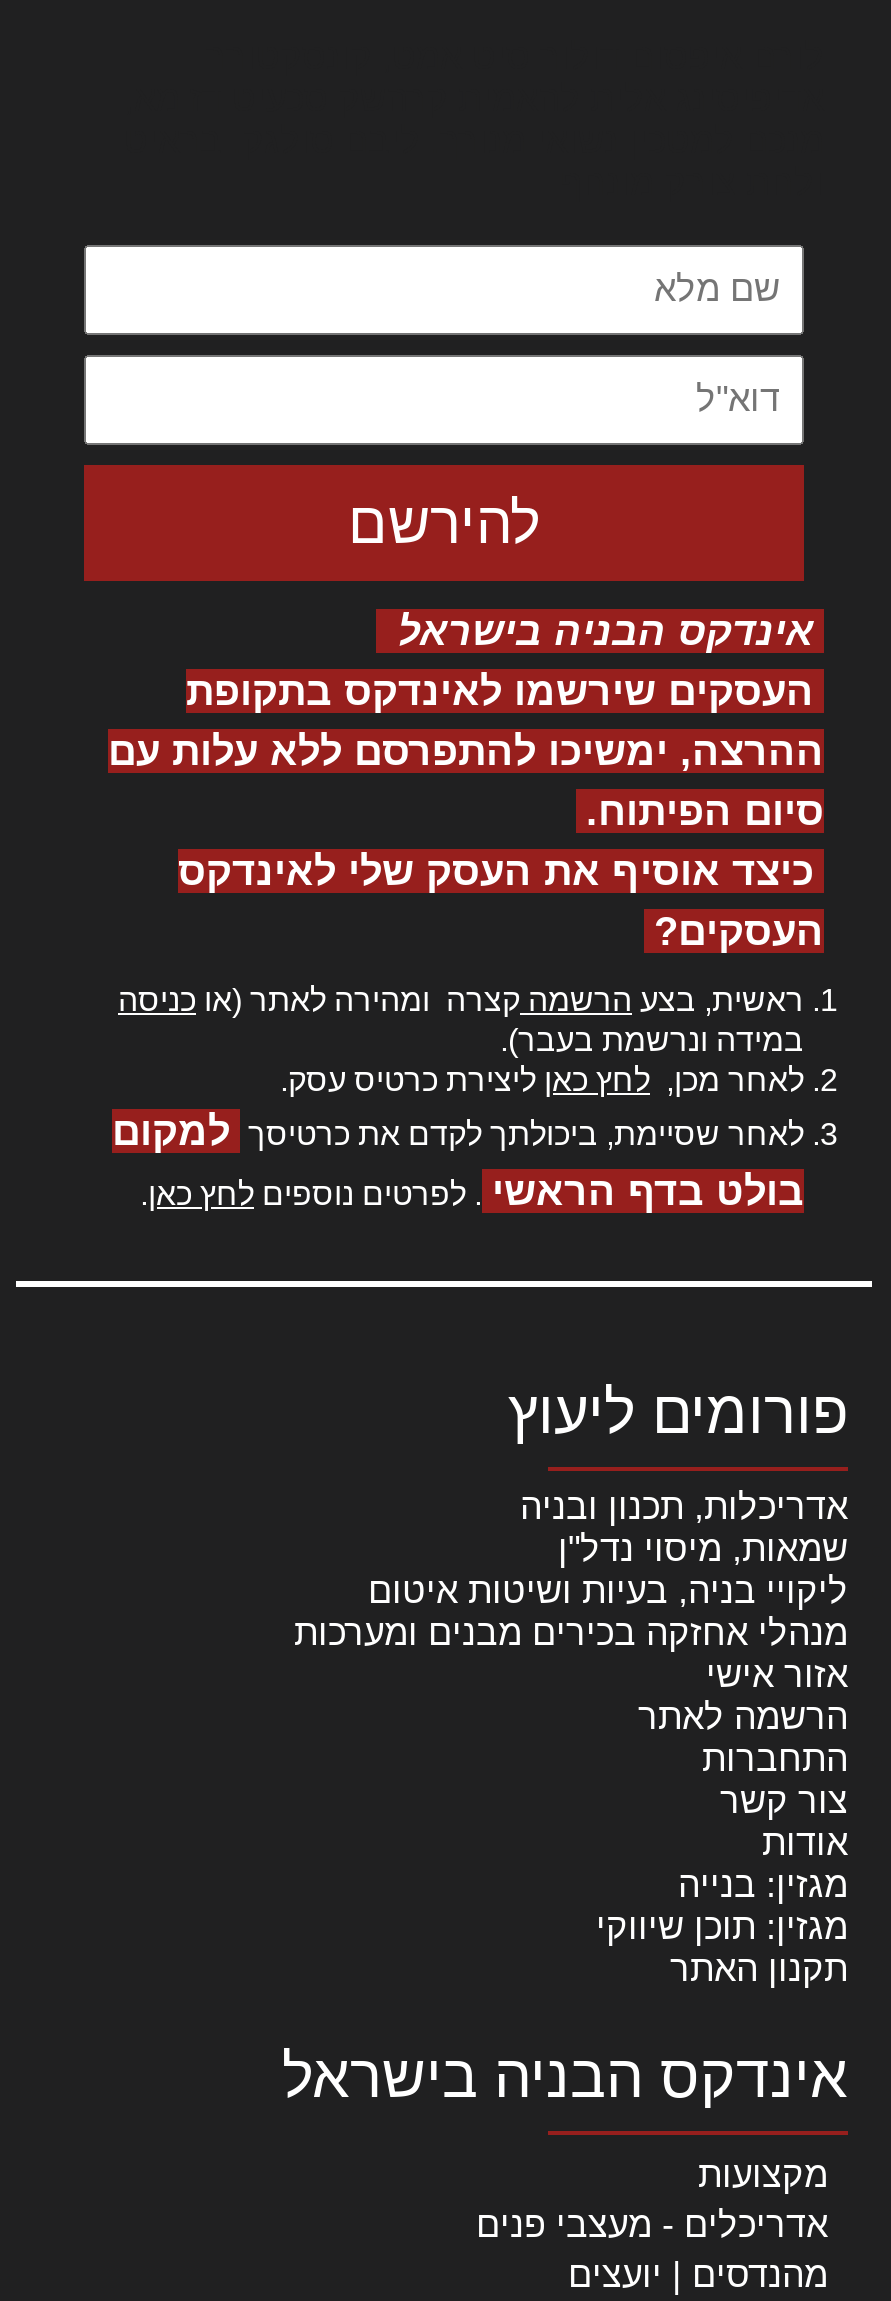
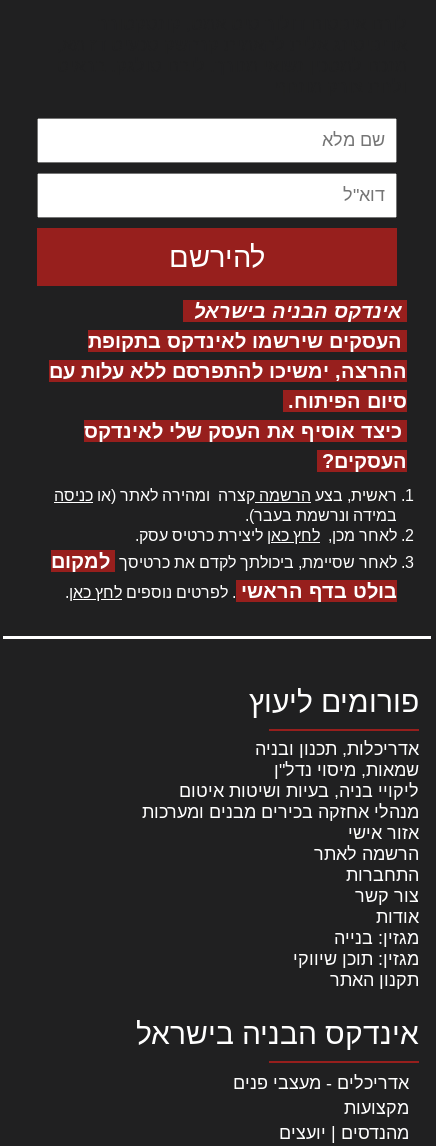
moved down: מקצועות

moved up: אדריכלים - מעצבי פנים
